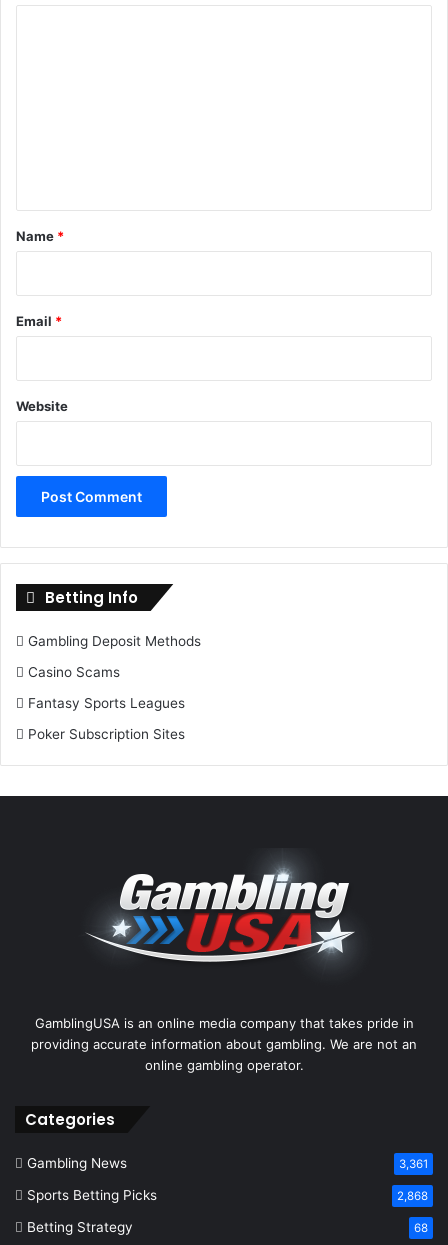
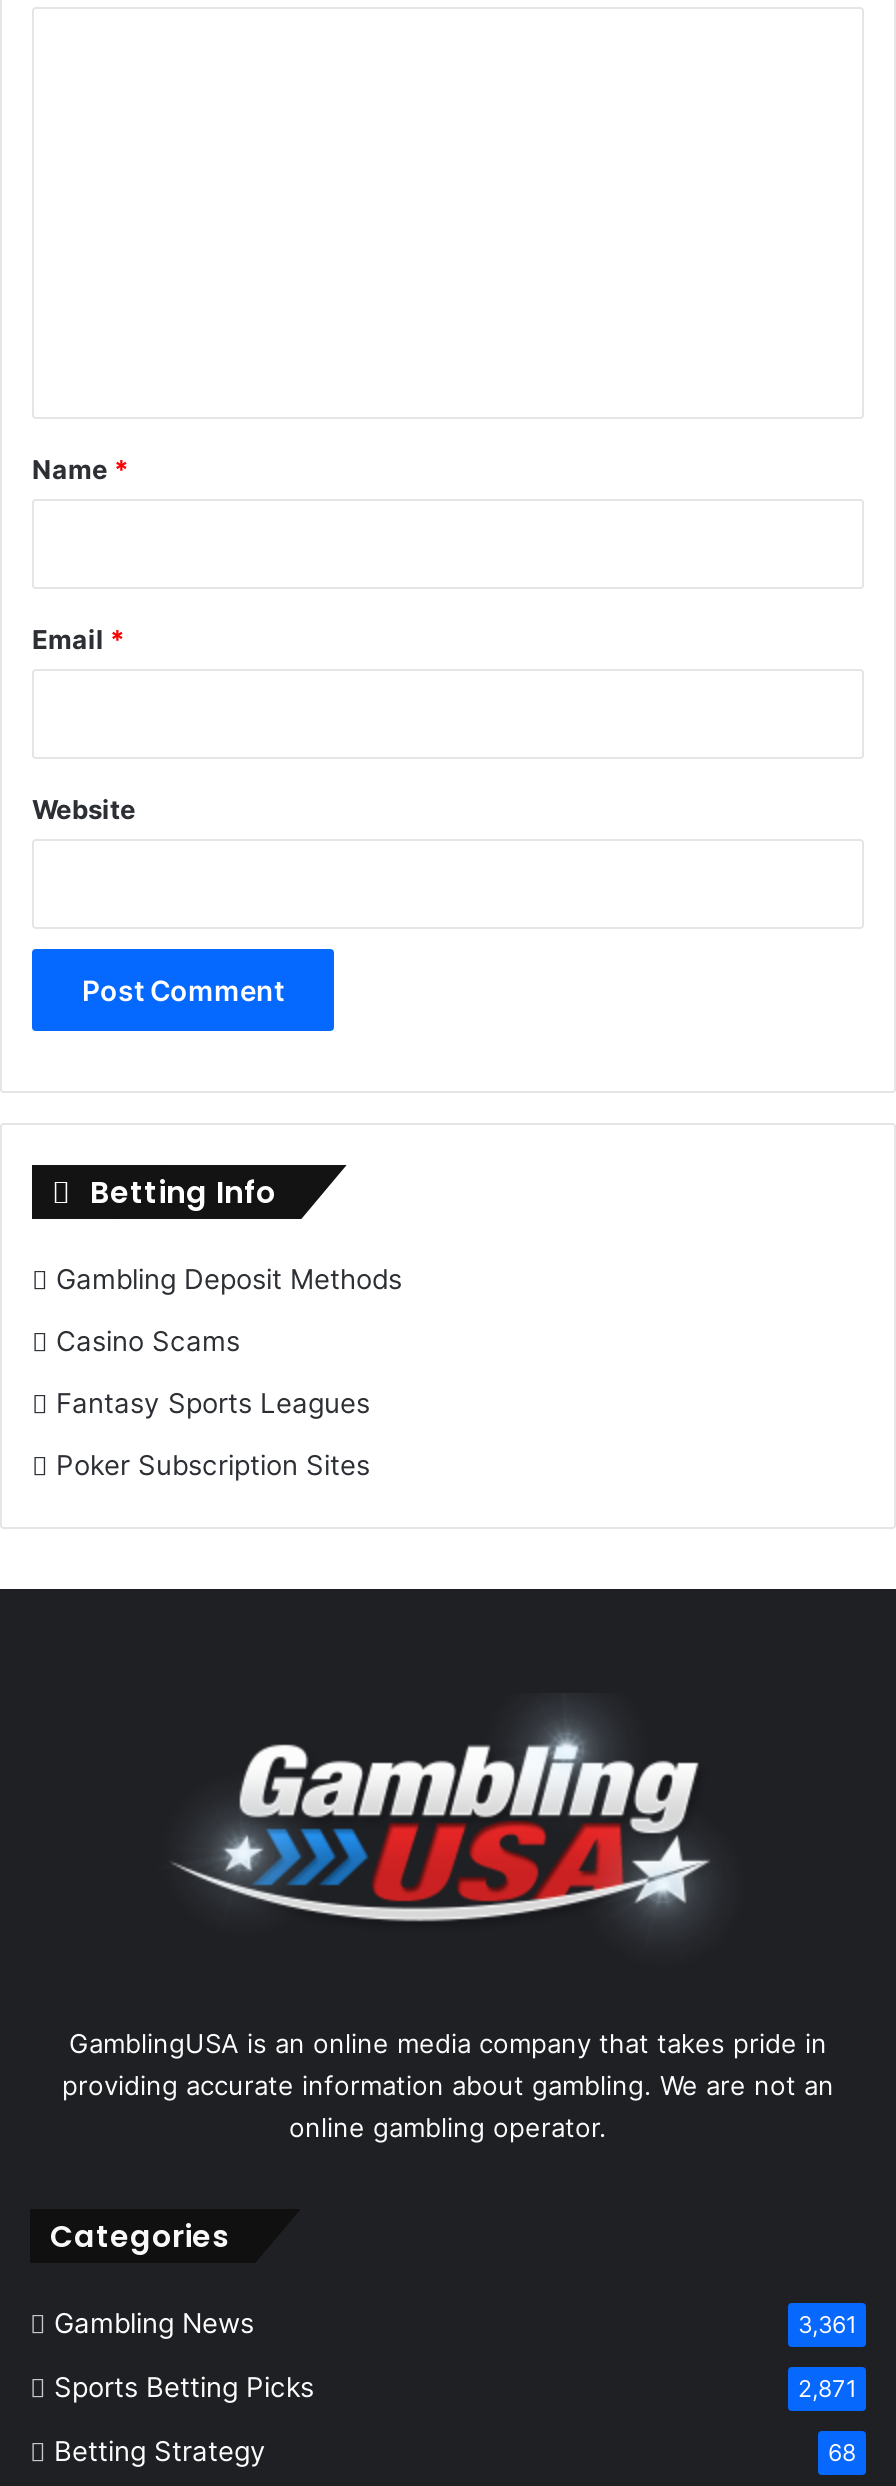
- 2,868
+ 2,871
